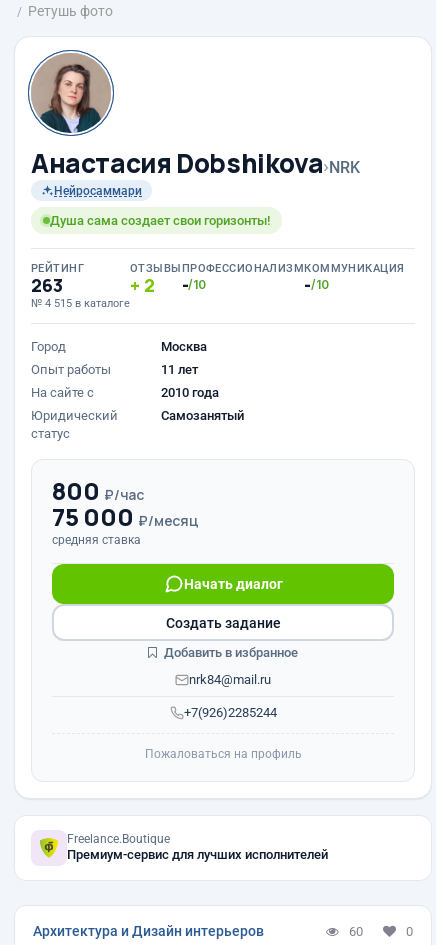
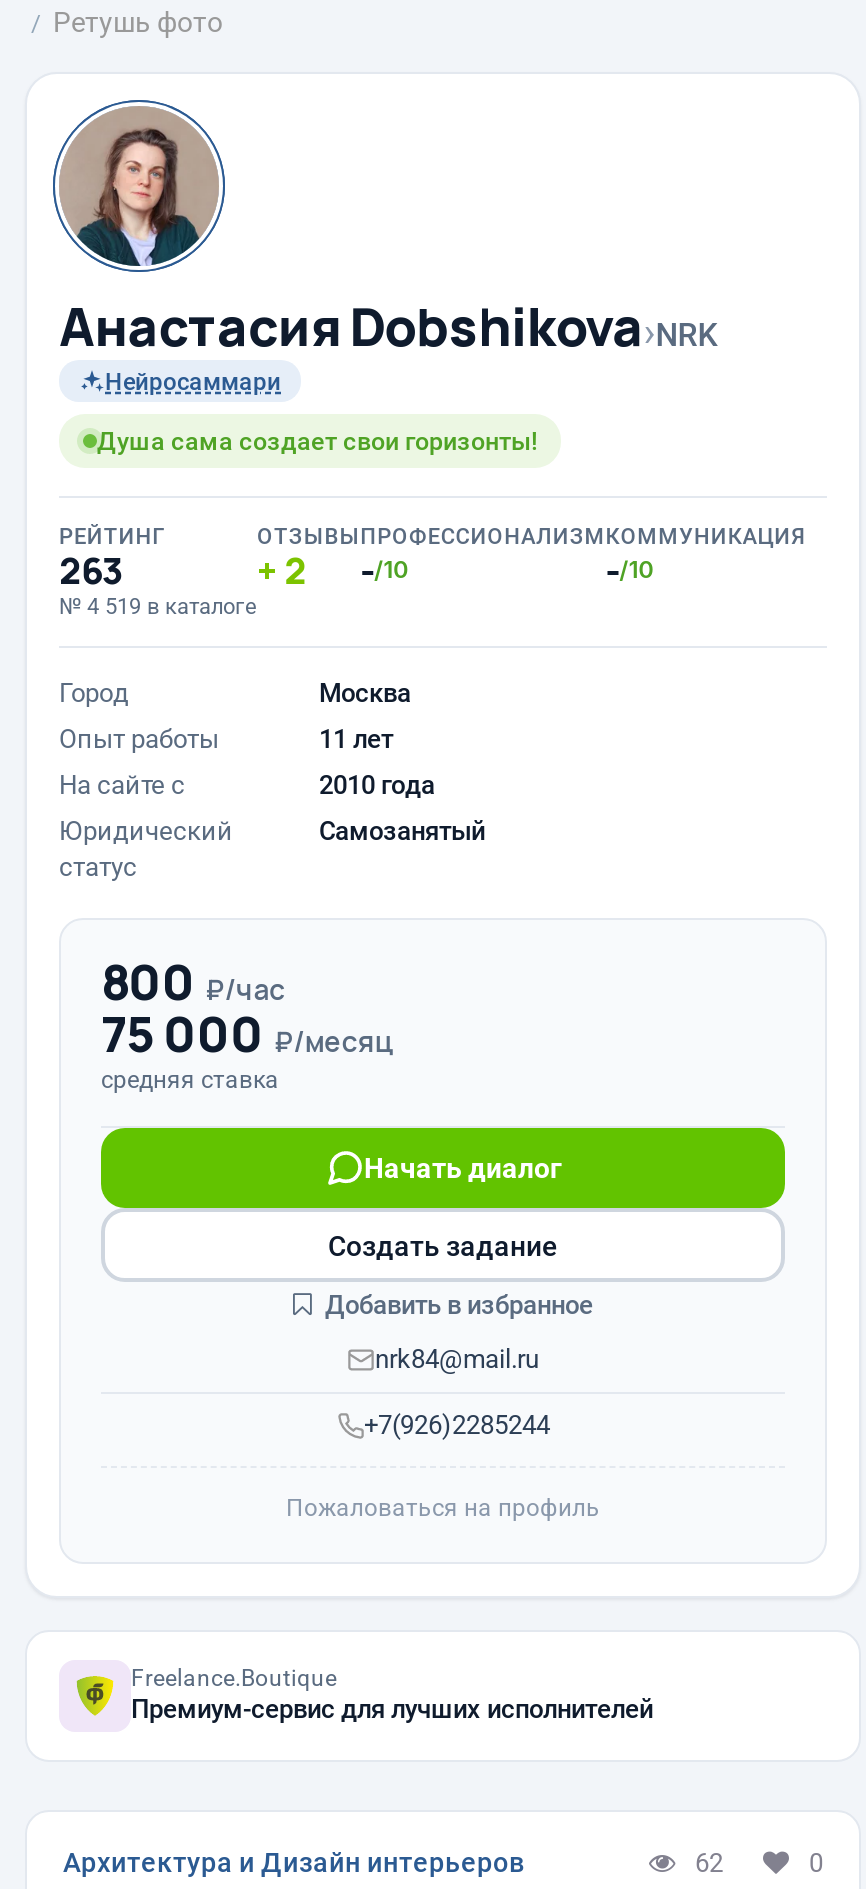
- № 4 515 в каталоге
+ № 4 519 в каталоге

- 60
+ 62
